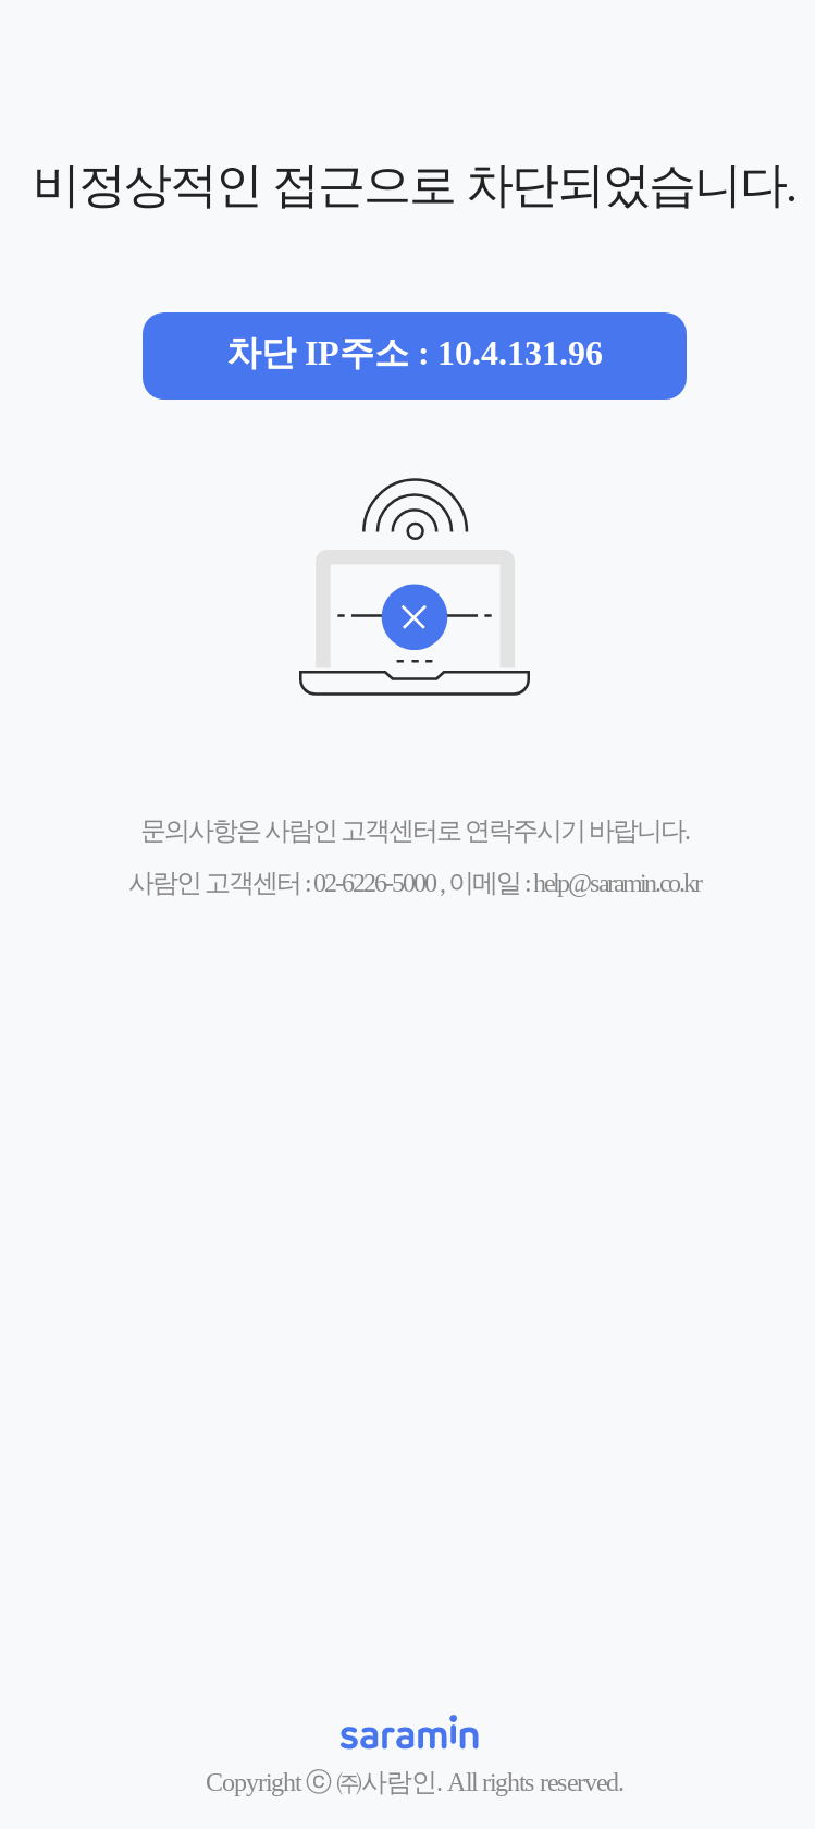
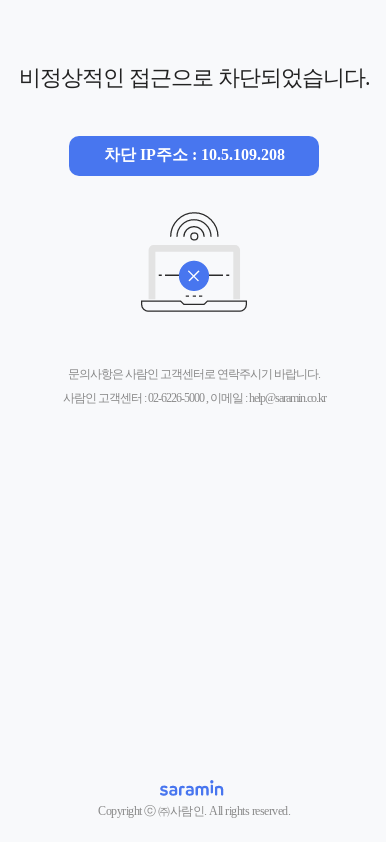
- 차단 IP주소 : 10.4.131.96
+ 차단 IP주소 : 10.5.109.208
